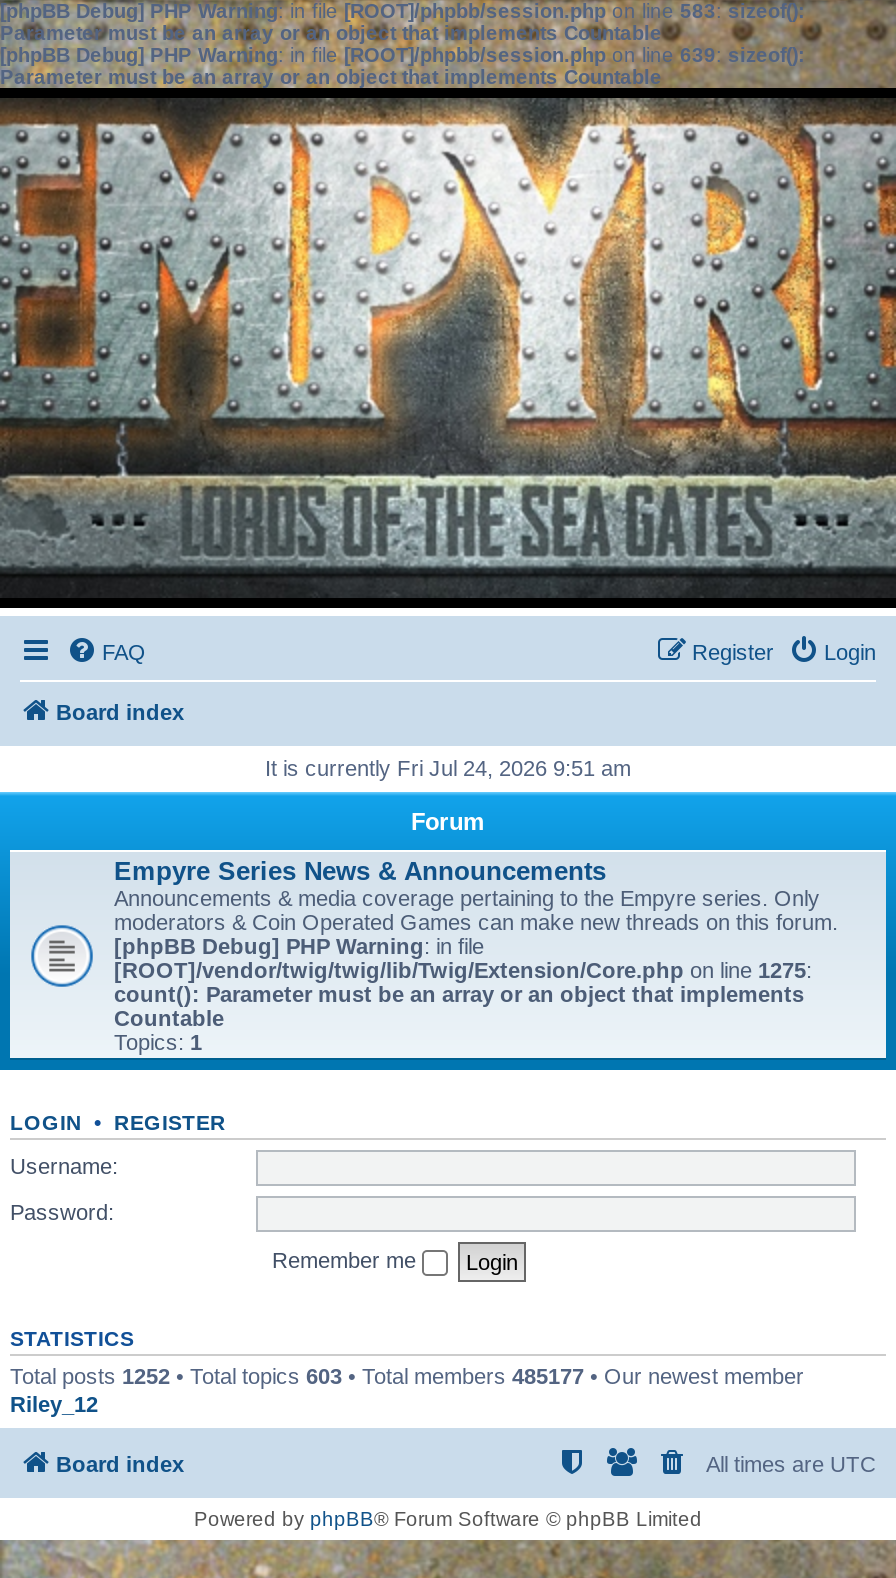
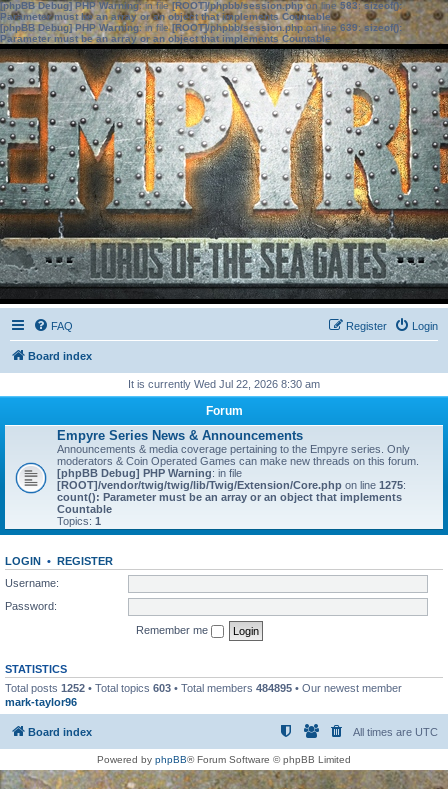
- It is currently Fri Jul 24, 2026 9:51 am
+ It is currently Wed Jul 22, 2026 8:30 am

- Total posts 1252 • Total topics 603 • Total members 485177 • Our newest member
- Riley_12
+ Total posts 1252 • Total topics 603 • Total members 484895 • Our newest member
+ mark-taylor96
